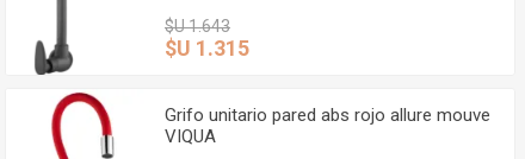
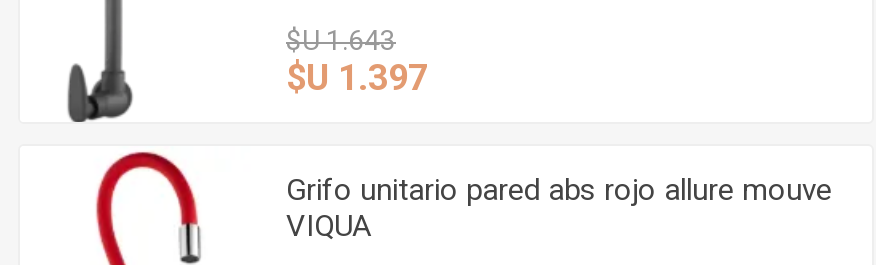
- $U 1.315
+ $U 1.397
